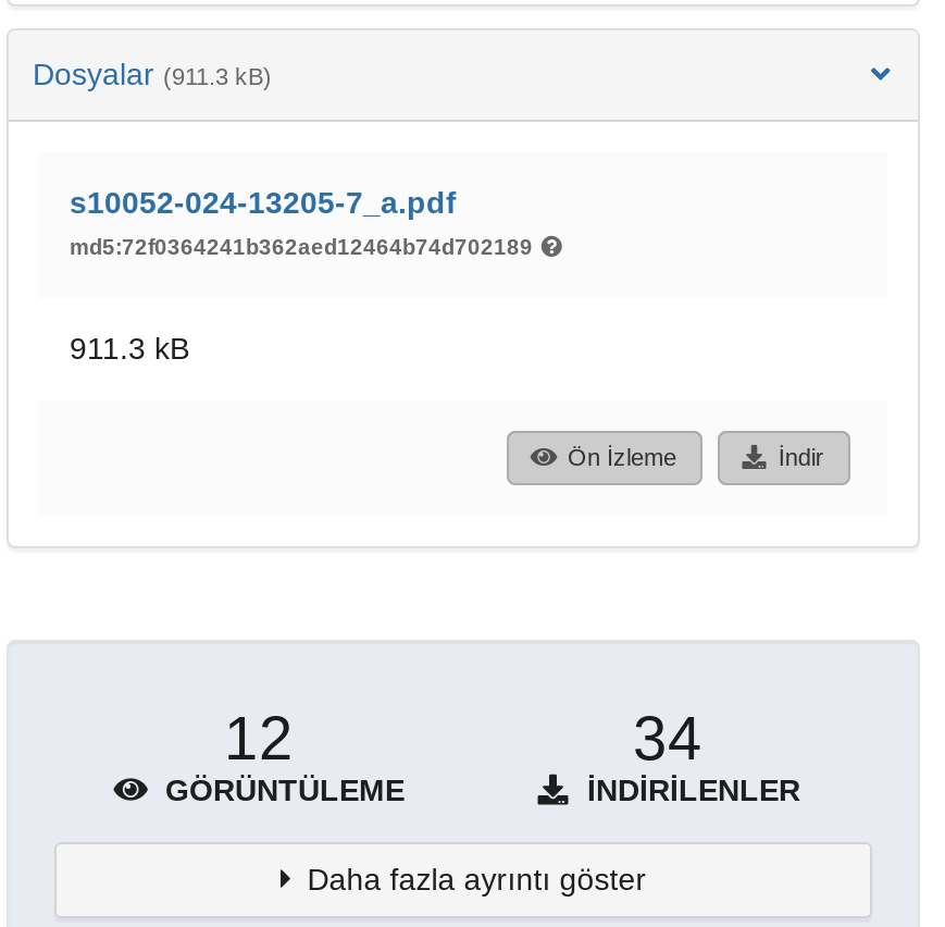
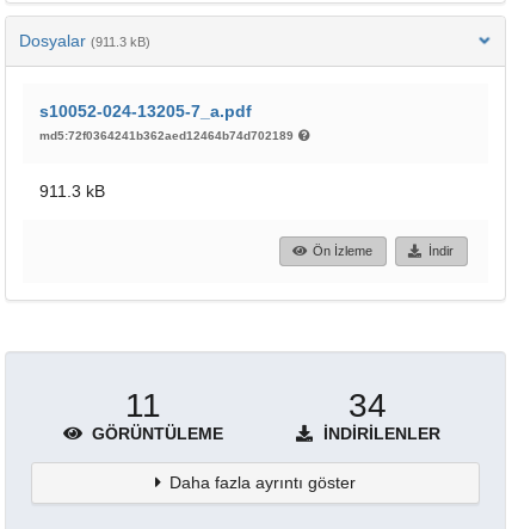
- 12
+ 11
